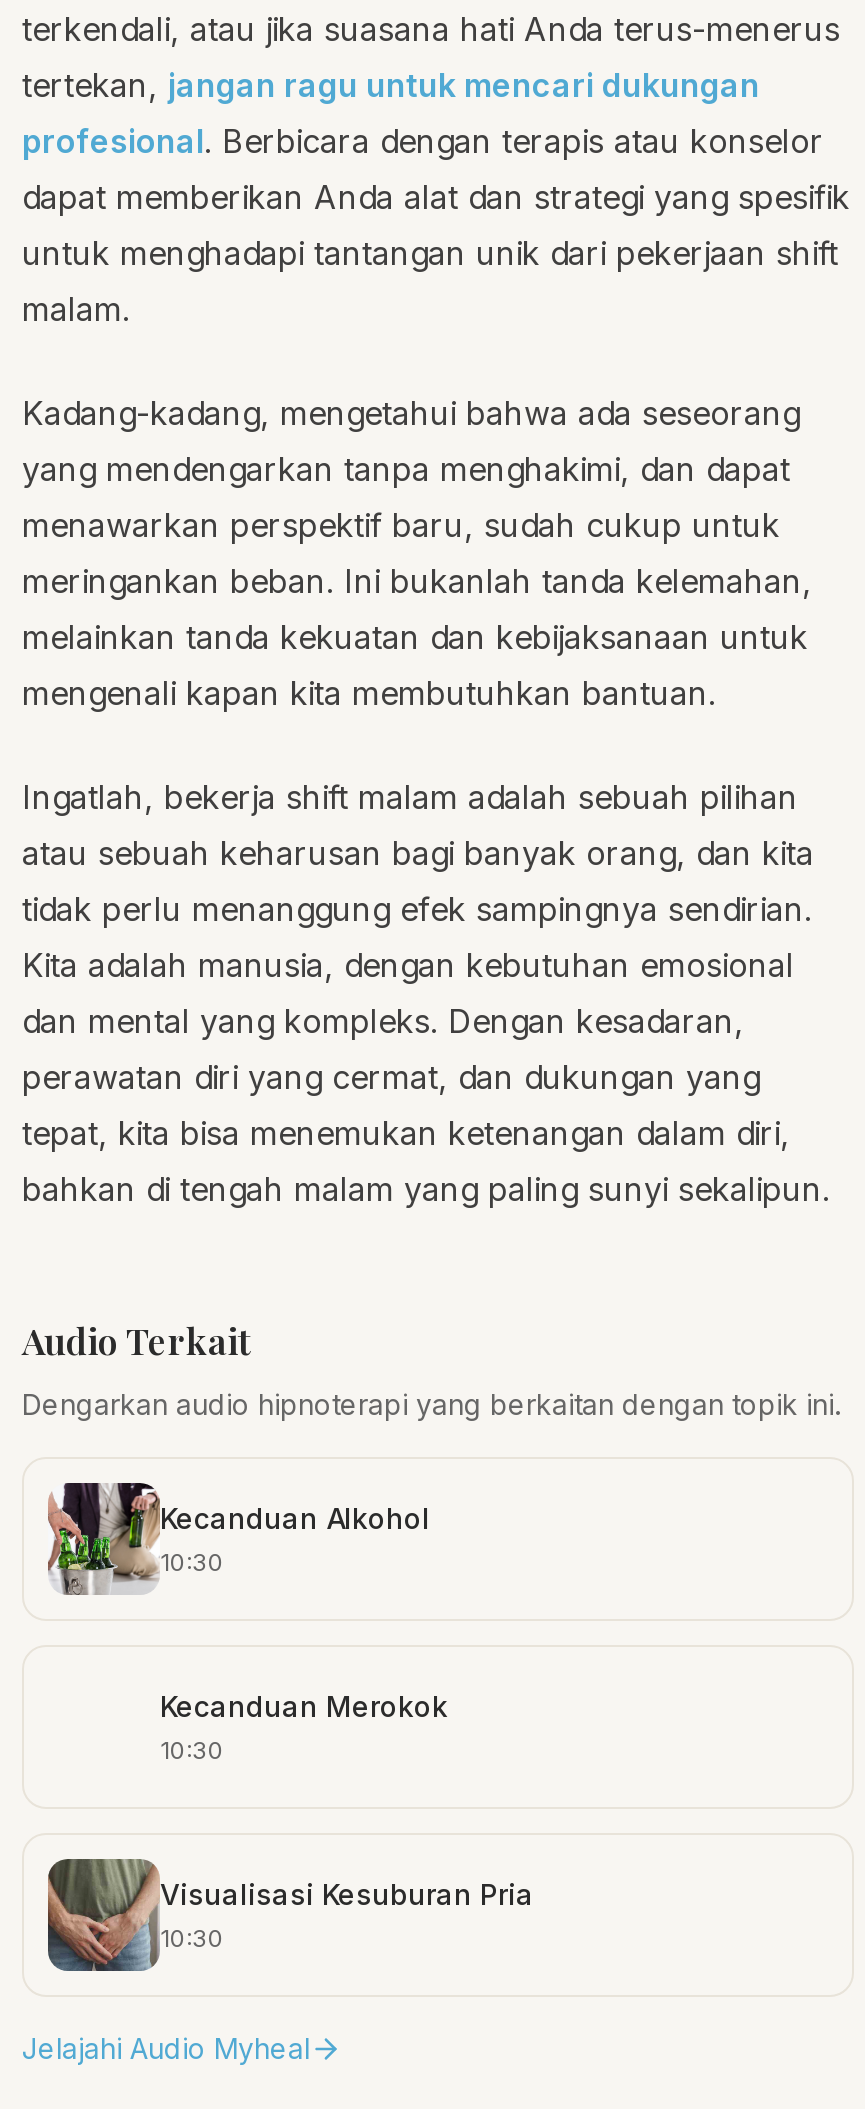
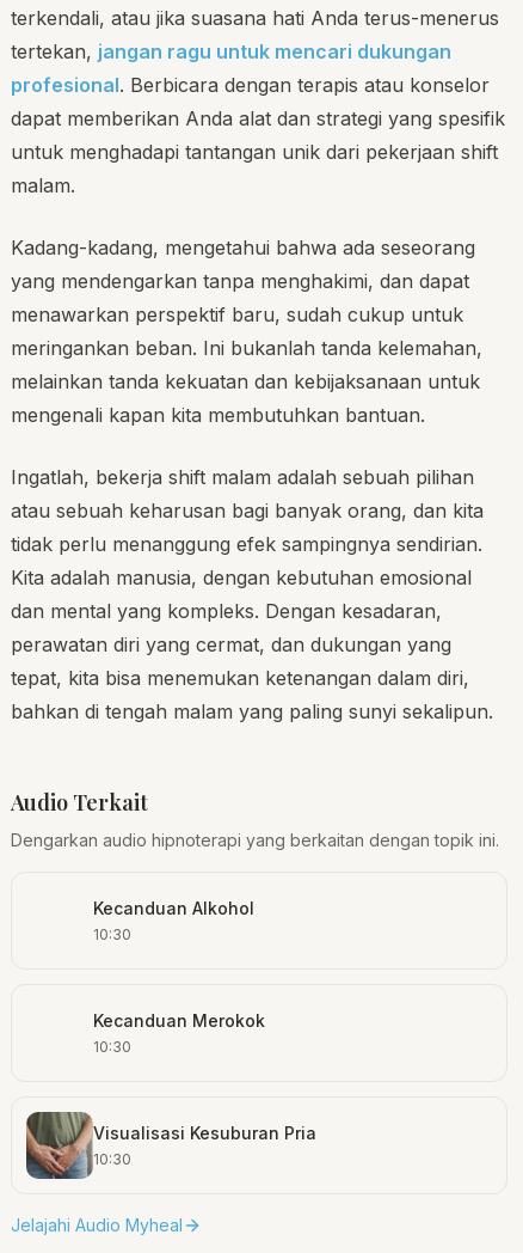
- [image]
